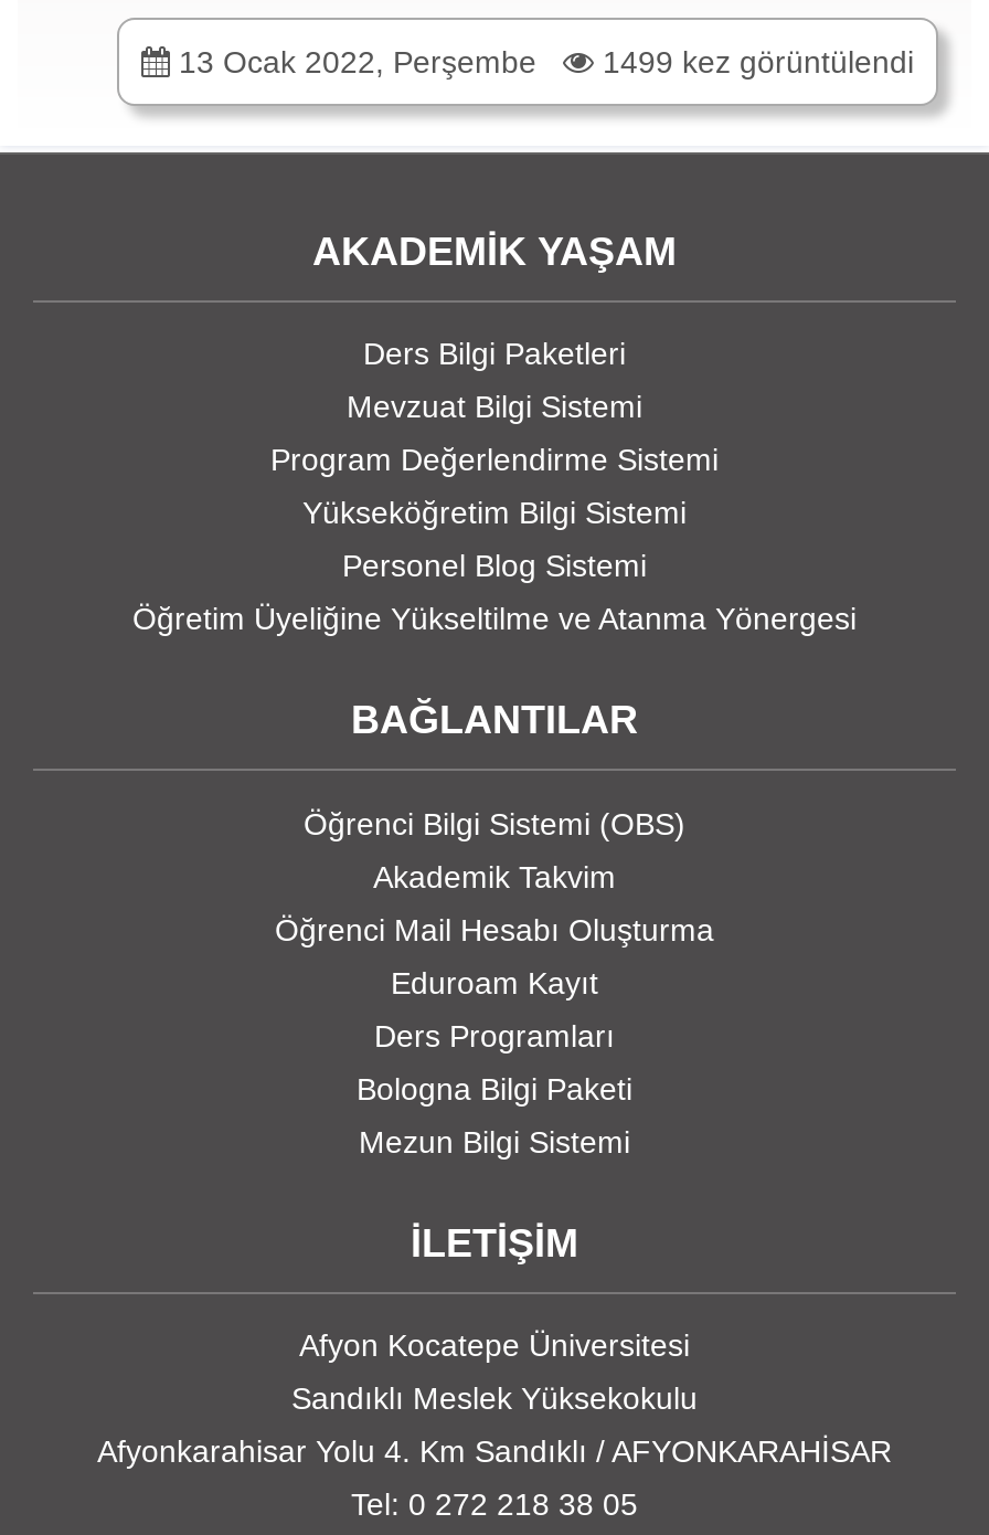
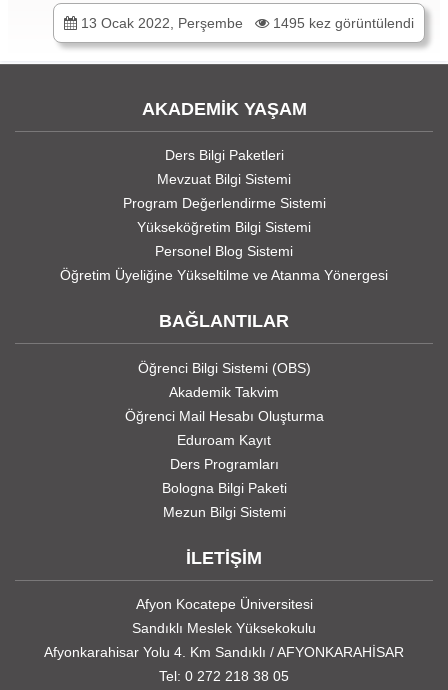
- 1499 kez görüntülendi
+ 1495 kez görüntülendi
